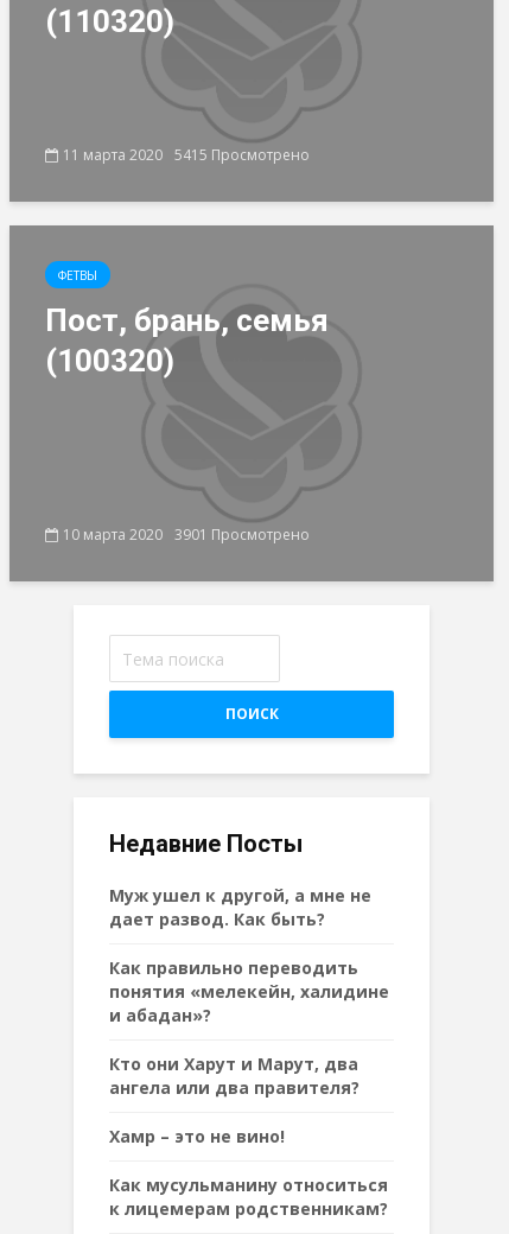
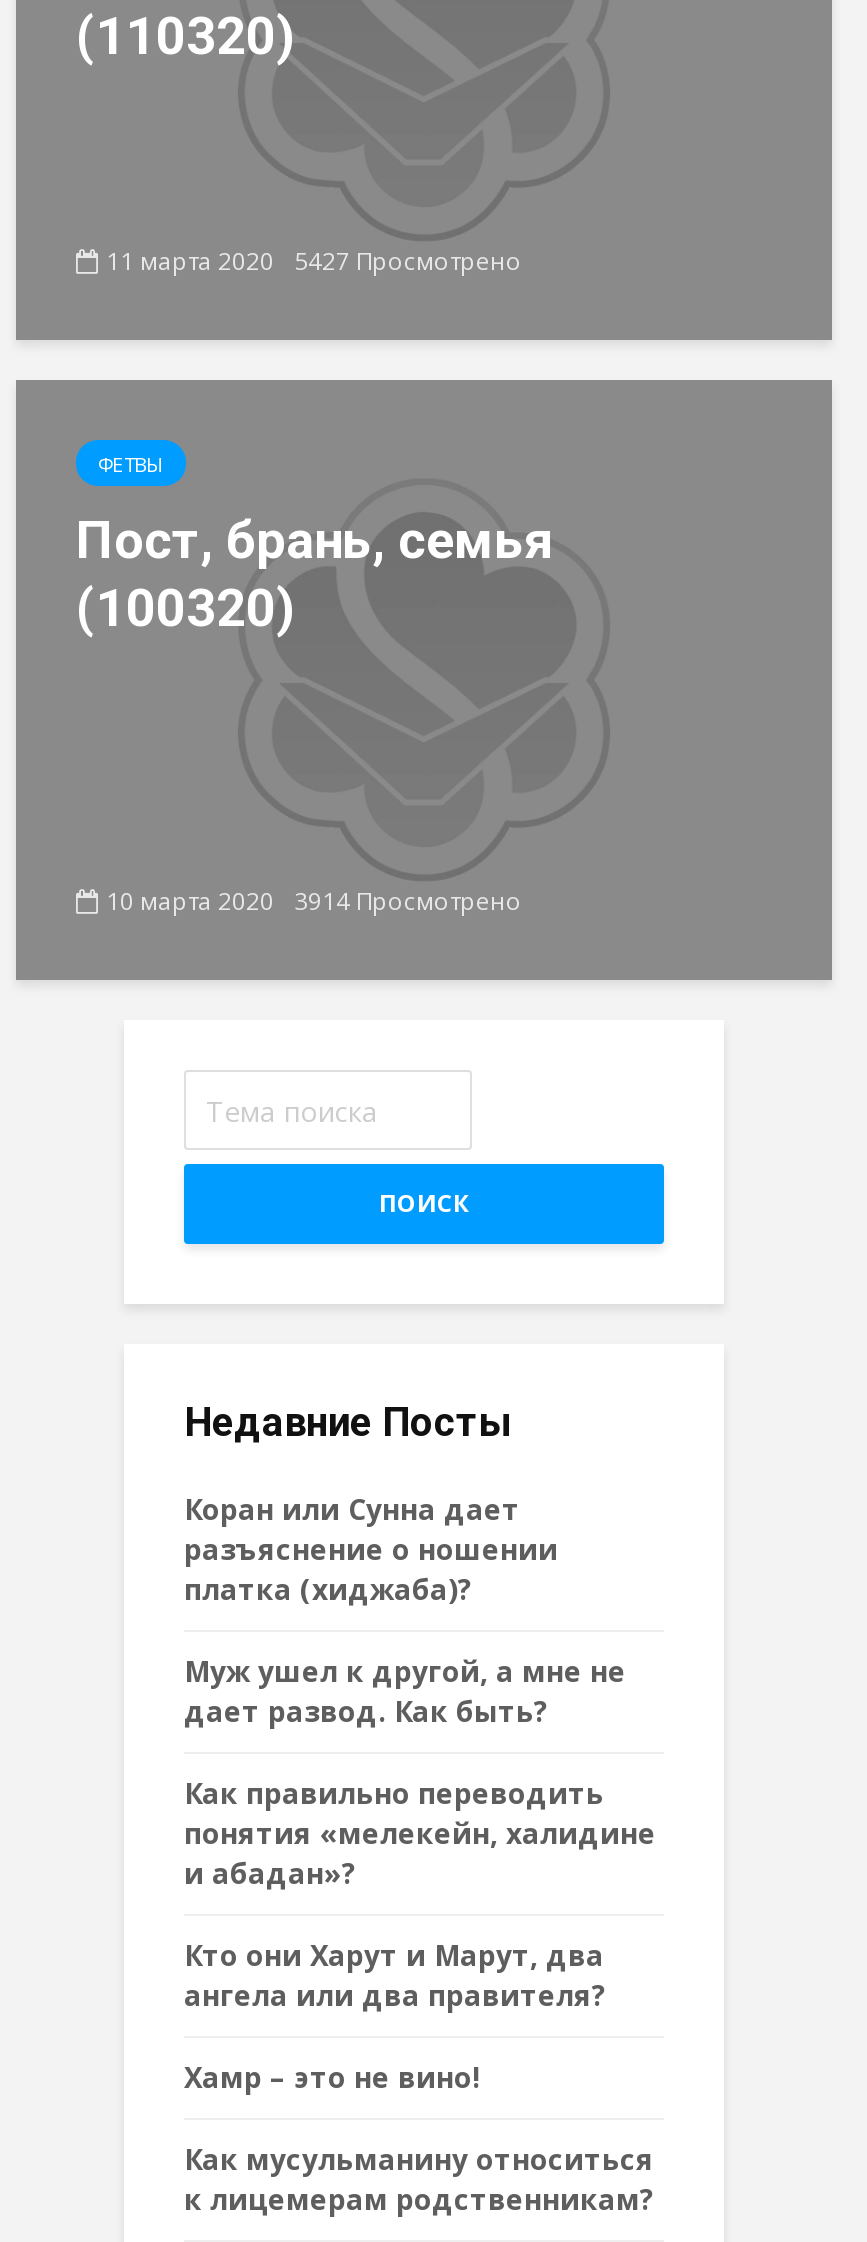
- 11 марта 2020 5415 Просмотрено
+ 11 марта 2020 5427 Просмотрено

- 10 марта 2020 3901 Просмотрено
+ 10 марта 2020 3914 Просмотрено

+ Коран или Сунна дает
+ разъяснение о ношении
+ платка (хиджаба)?
